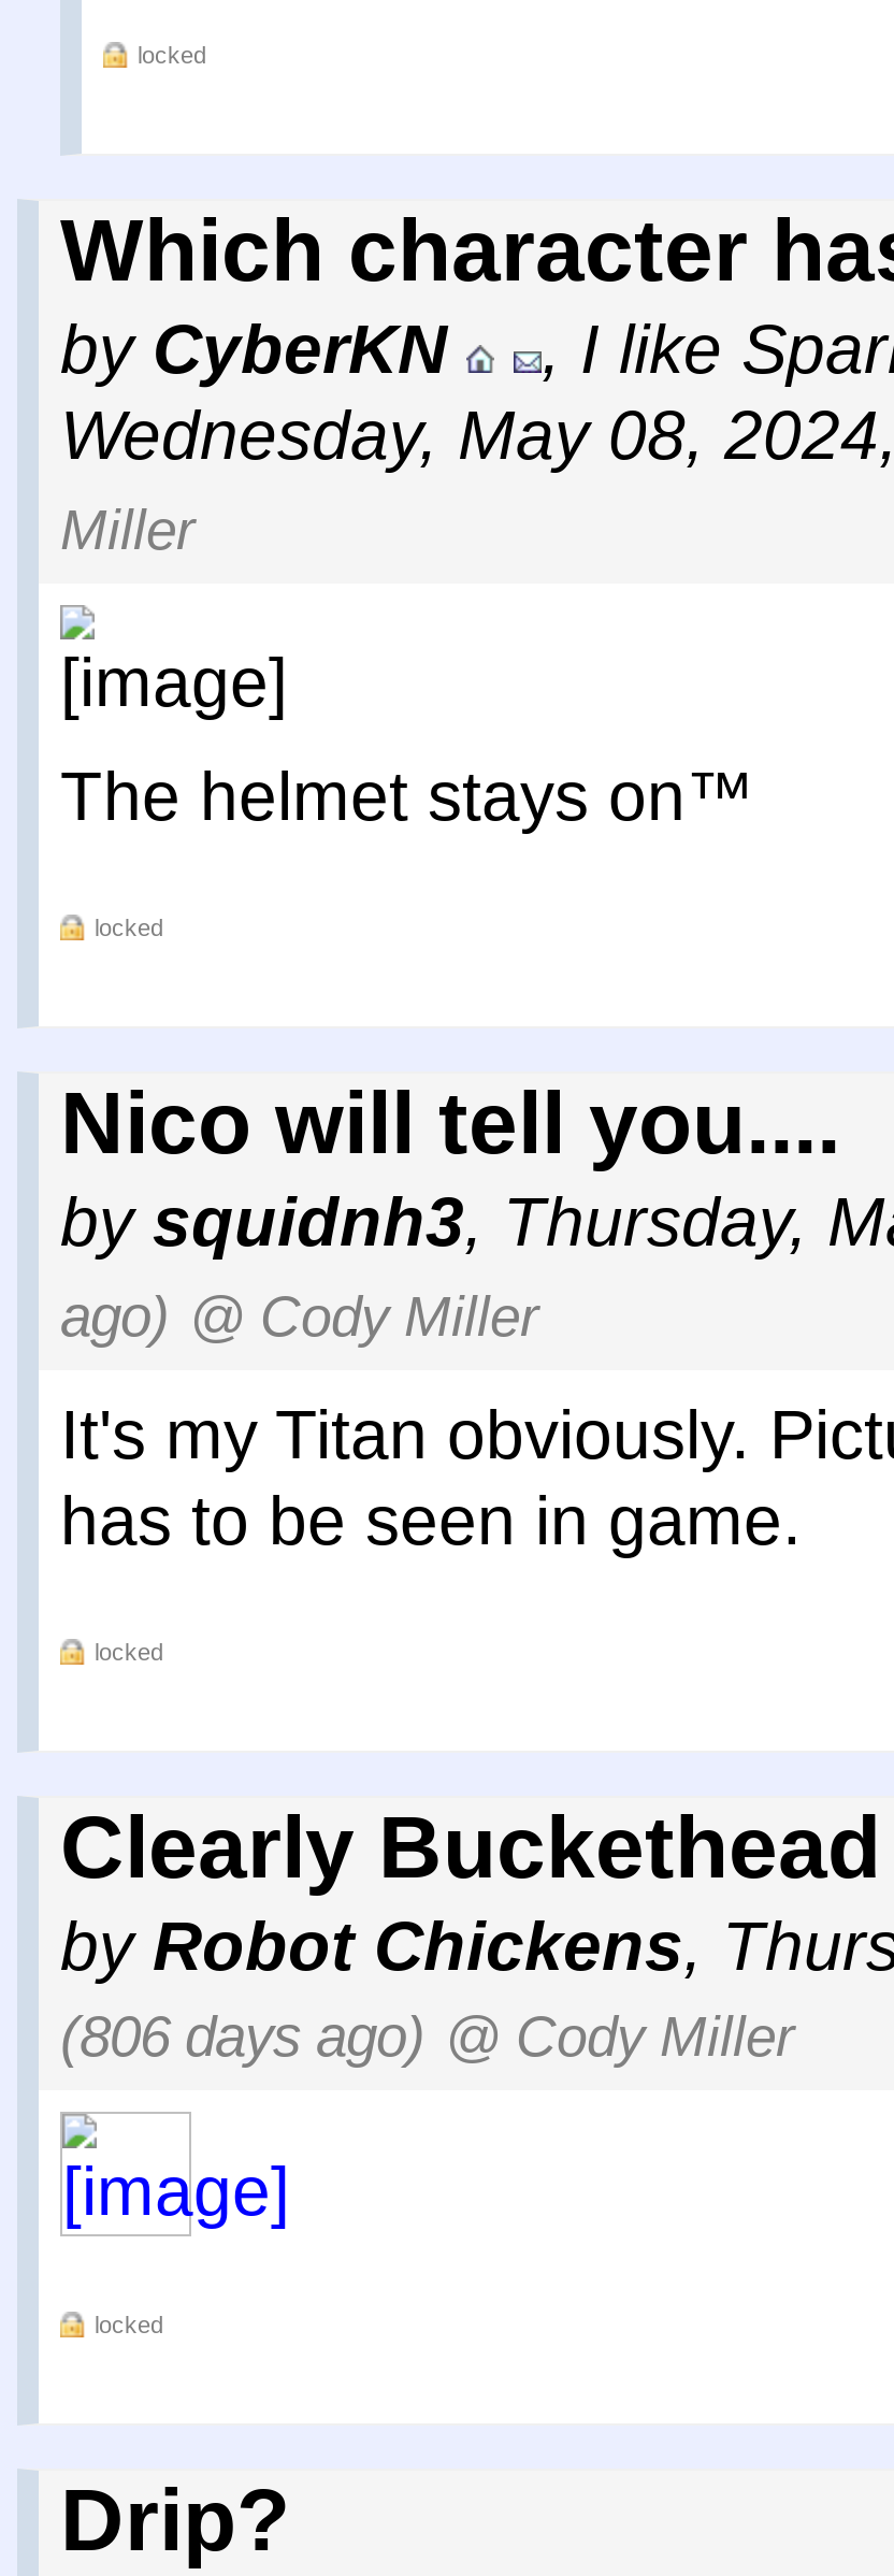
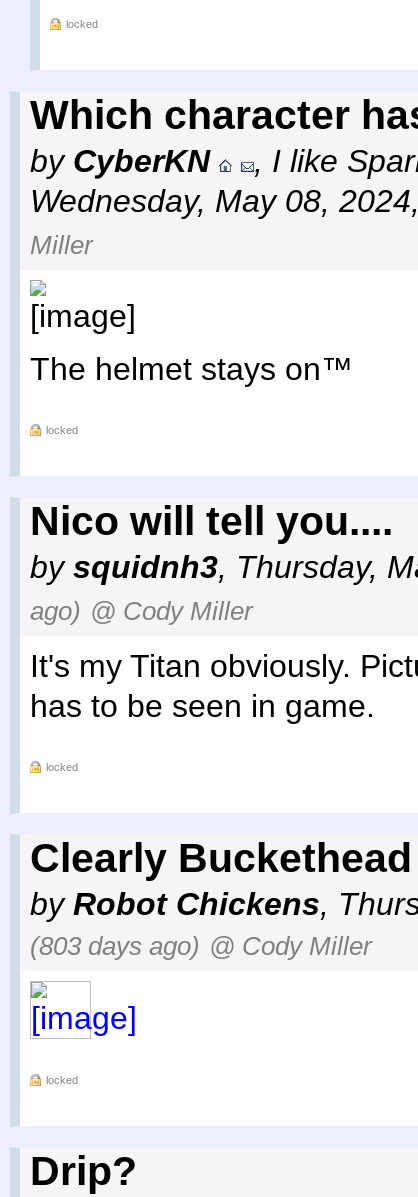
- (806 days ago) @ Cody Miller
+ (803 days ago) @ Cody Miller
